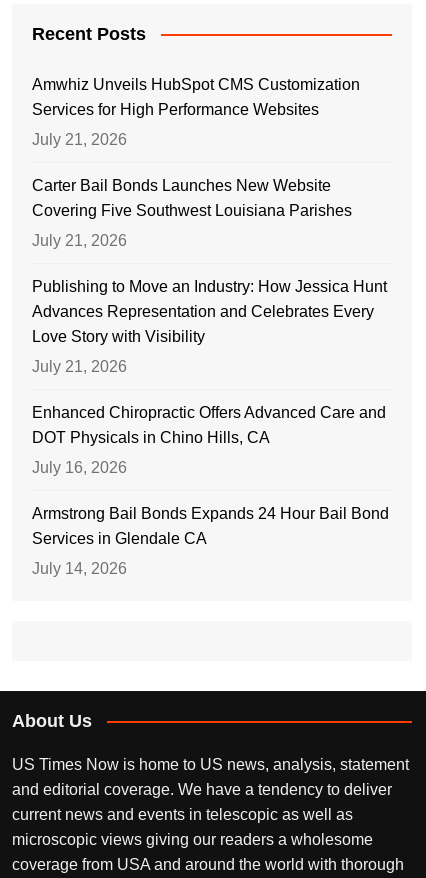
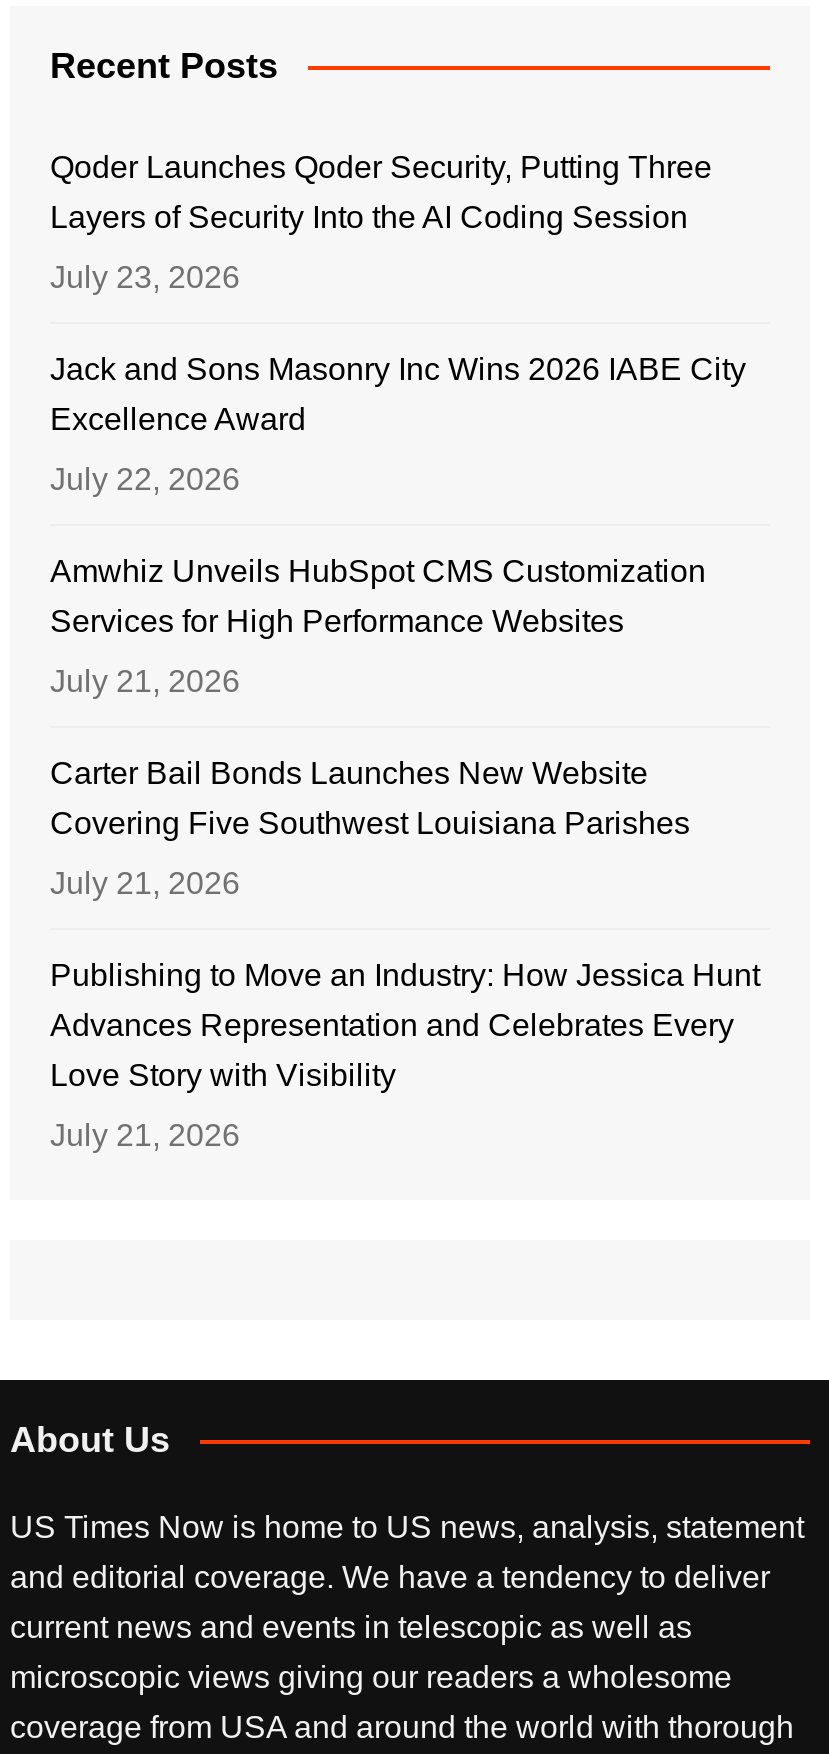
+ Qoder Launches Qoder Security, Putting Three
+ Layers of Security Into the AI Coding Session
+ July 23, 2026
+ Jack and Sons Masonry Inc Wins 2026 IABE City
+ Excellence Award
+ July 22, 2026

moved down: Amwhiz Unveils HubSpot CMS Customization | Services for High Performance Websites | July 21, 2026 | ... | Love Story with Visibility | July 21, 2026

- Enhanced Chiropractic Offers Advanced Care and
- DOT Physicals in Chino Hills, CA
- July 16, 2026
- Armstrong Bail Bonds Expands 24 Hour Bail Bond
- Services in Glendale CA
- July 14, 2026
